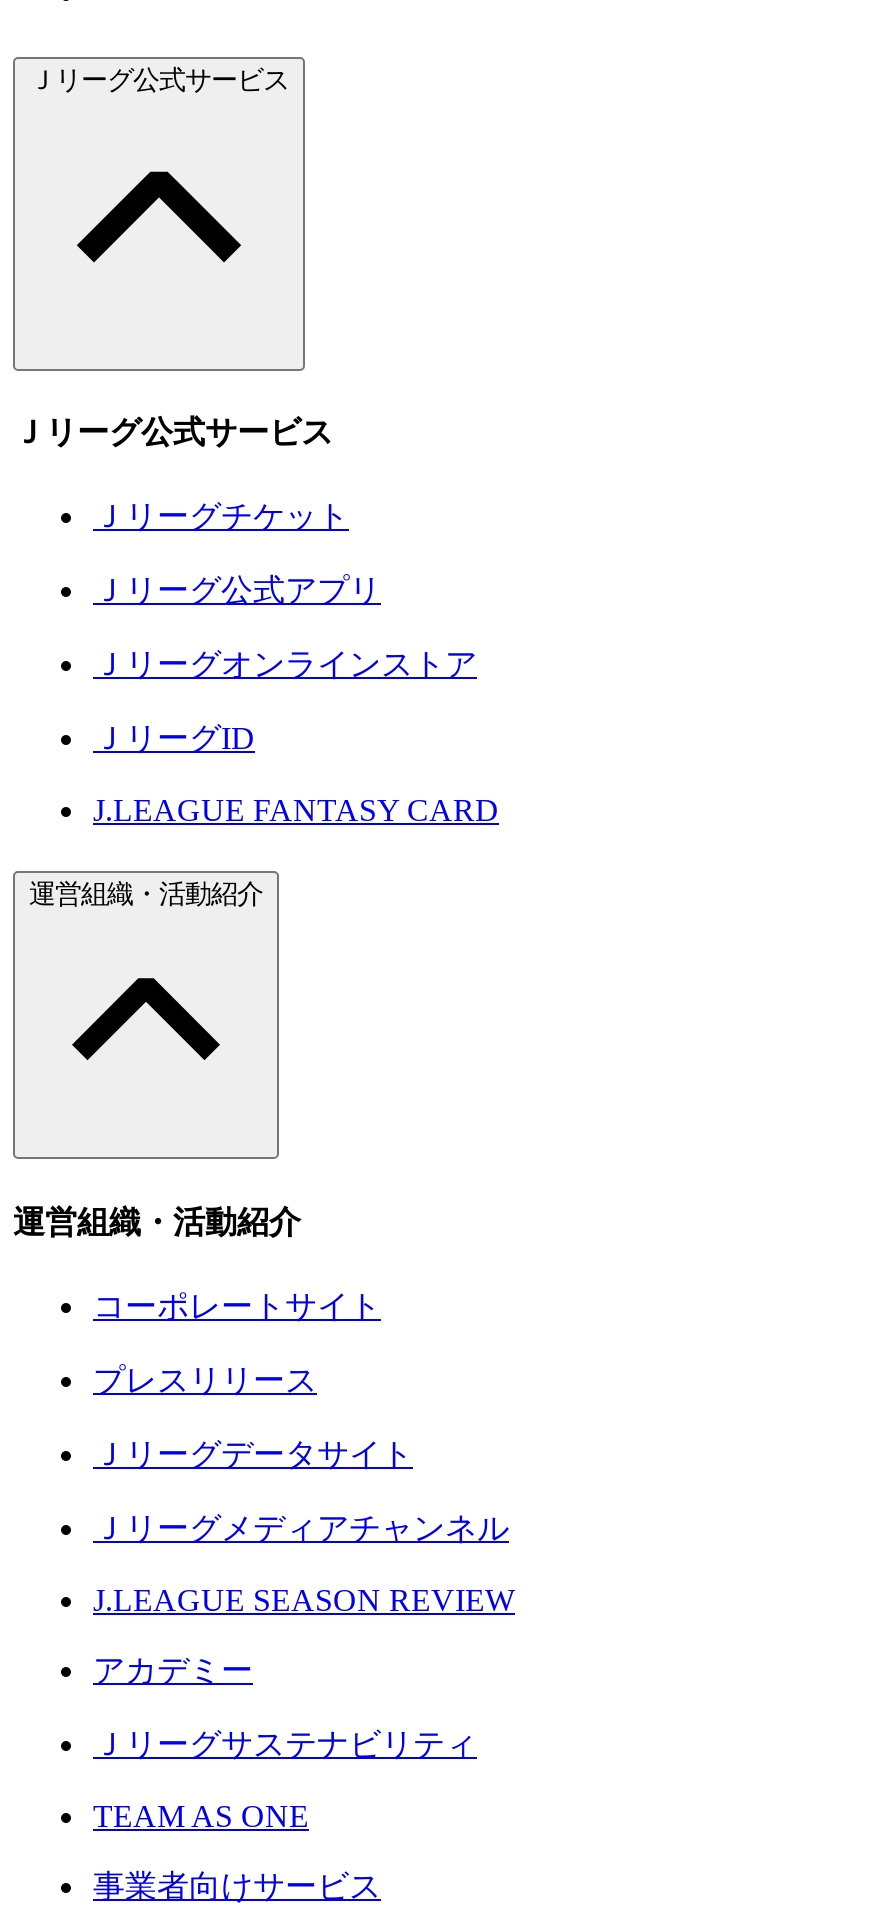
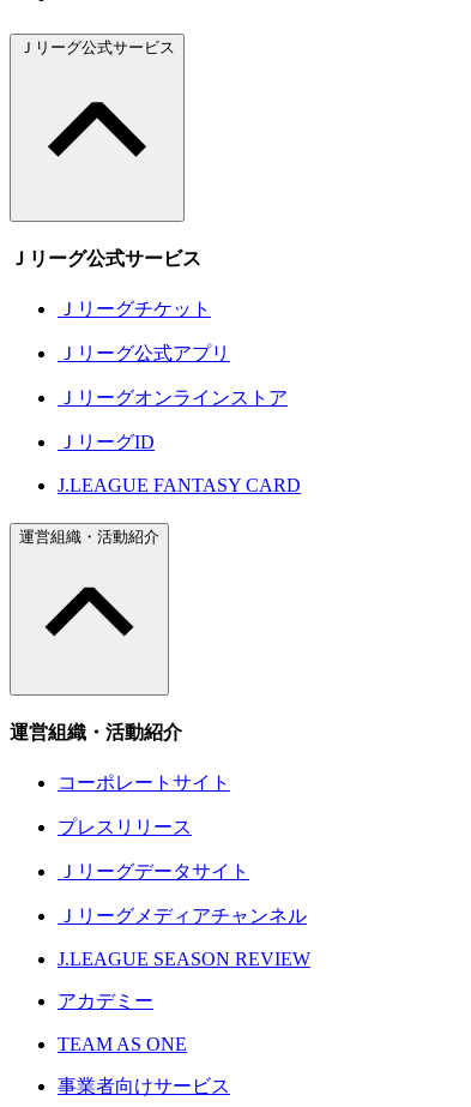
- Ｊリーグサステナビリティ
